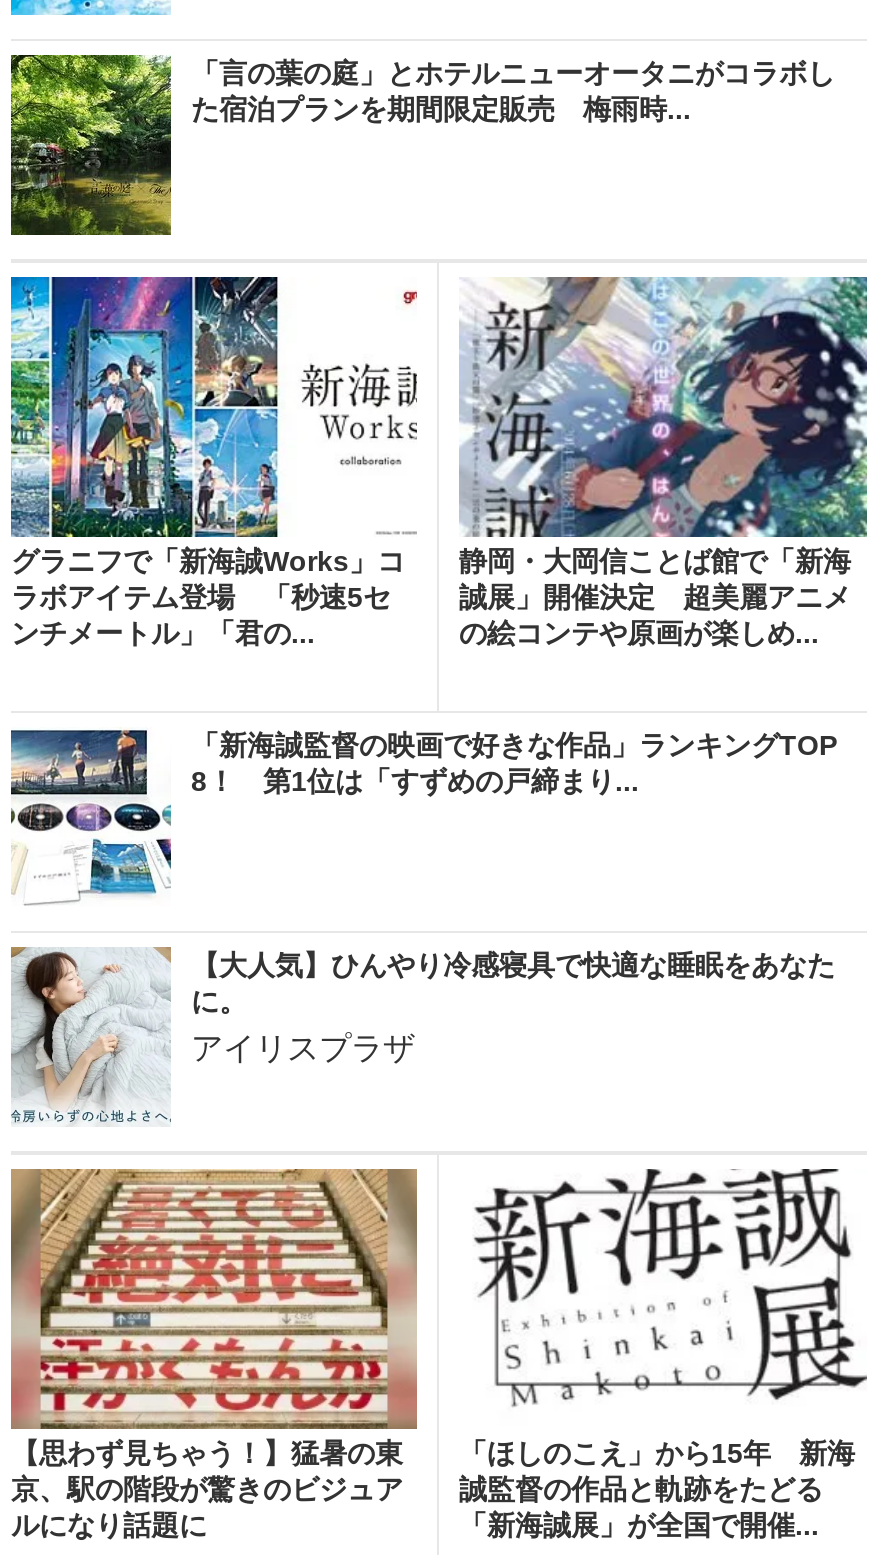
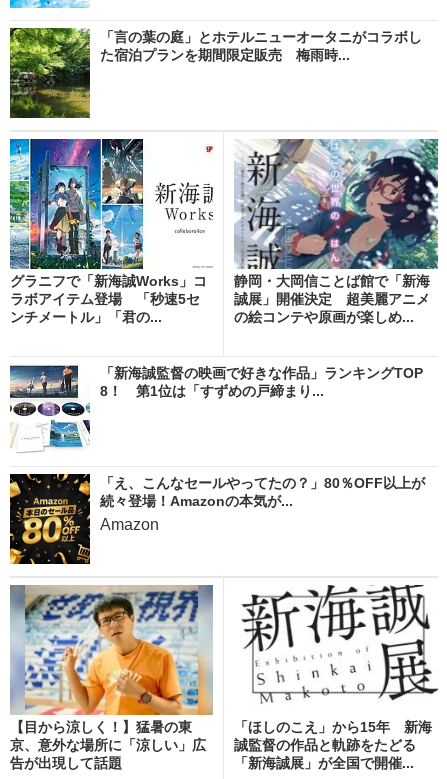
- [image]
- 【大人気】ひんやり冷感寝具で快適な睡眠をあなた
- に。
- アイリスプラザ
+ [image]
+ 「え、こんなセールやってたの？」80％OFF以上が
+ 続々登場！Amazonの本気が...
+ Amazon

- [image]
- 【思わず見ちゃう！】猛暑の東
- 京、駅の階段が驚きのビジュア
- ルになり話題に
+ [image]
+ 【目から涼しく！】猛暑の東
+ 京、意外な場所に「涼しい」広
+ 告が出現して話題
